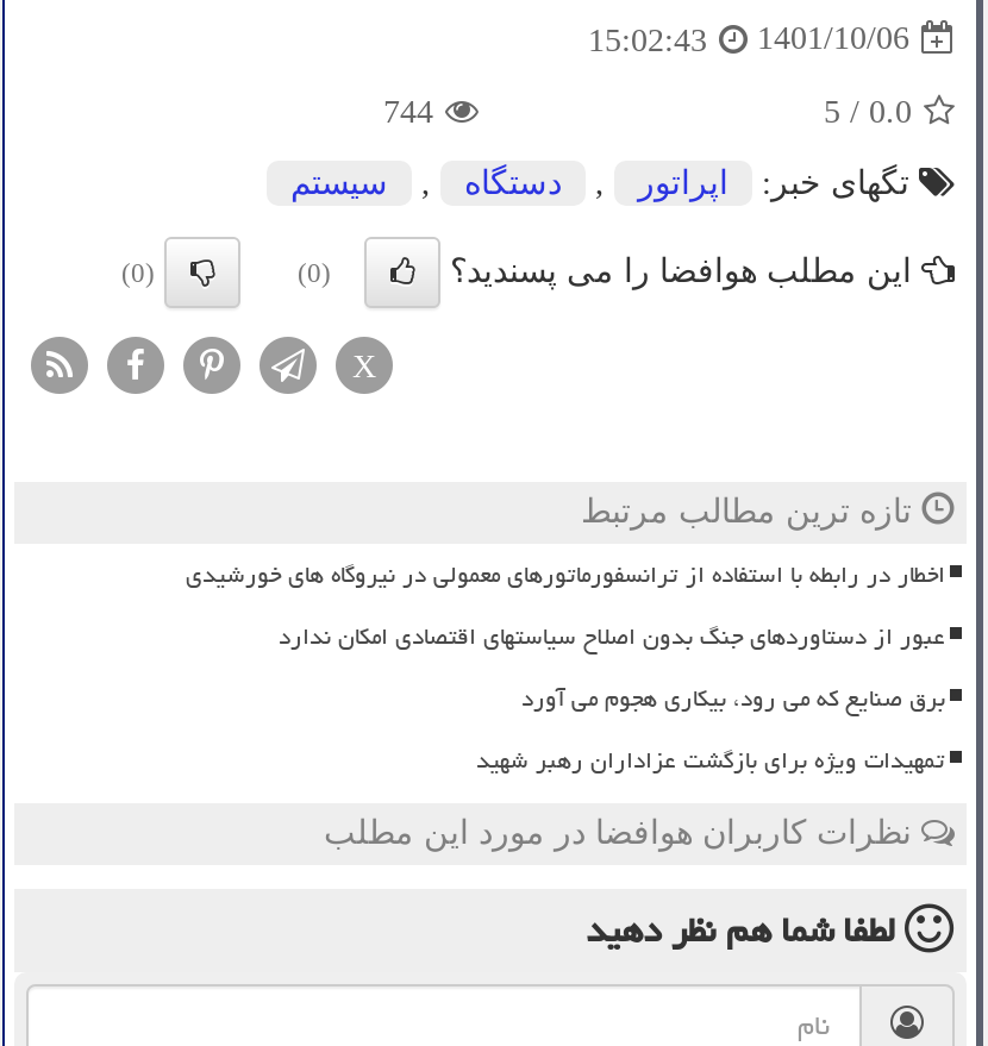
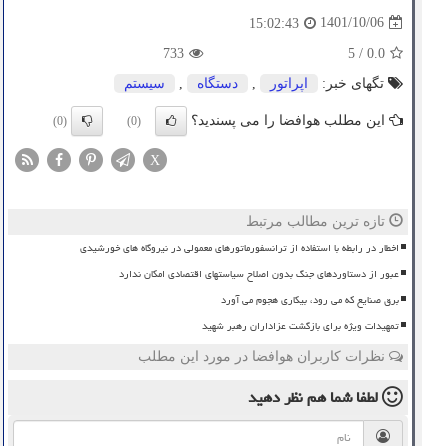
- 744
+ 733
